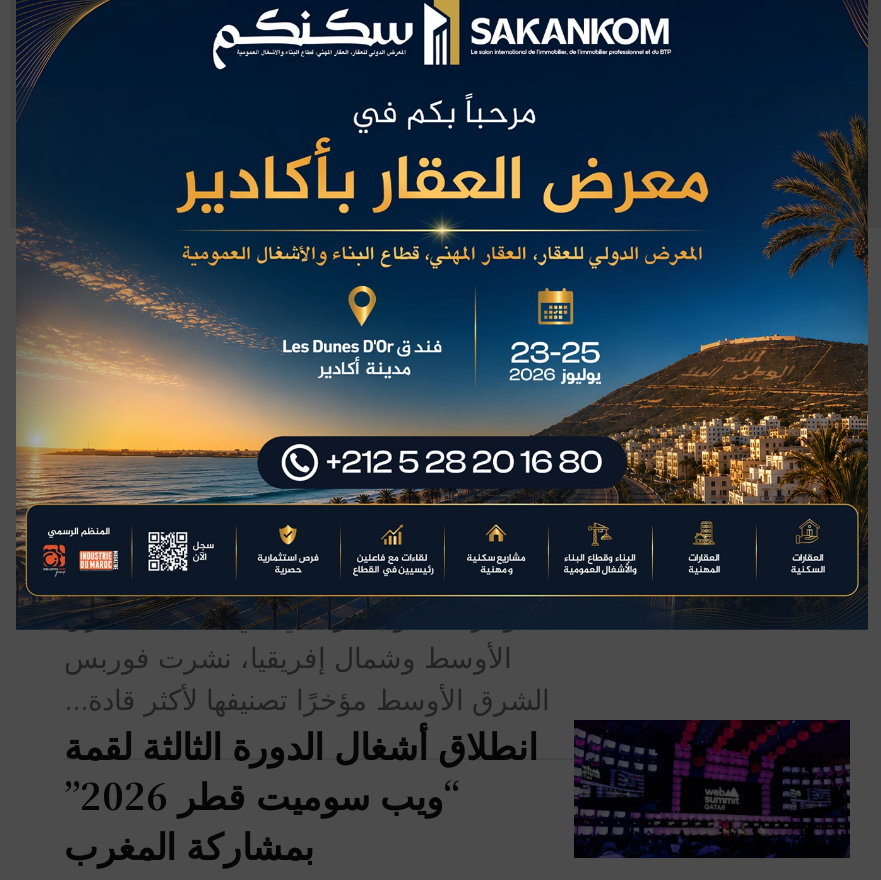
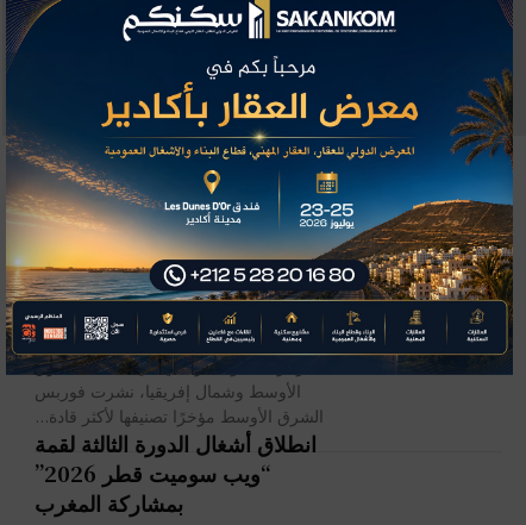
- [image]
